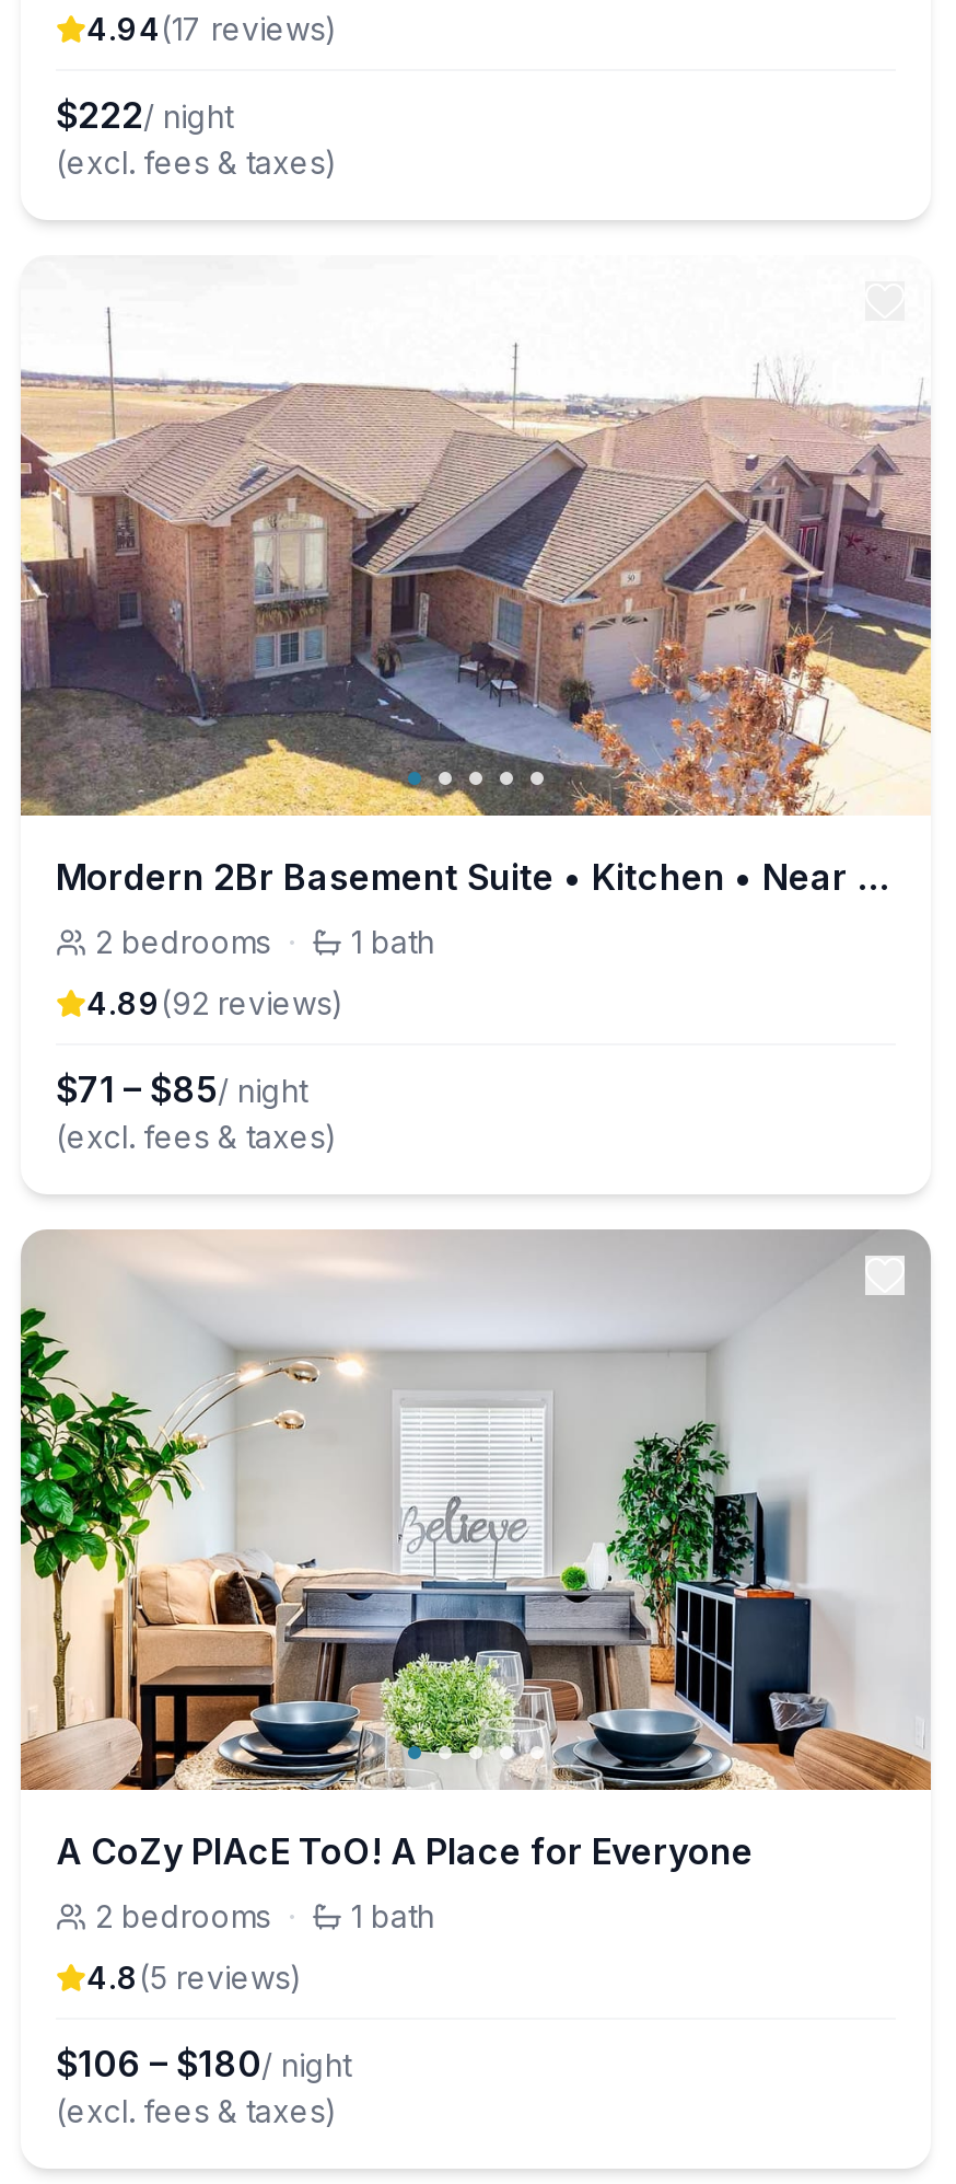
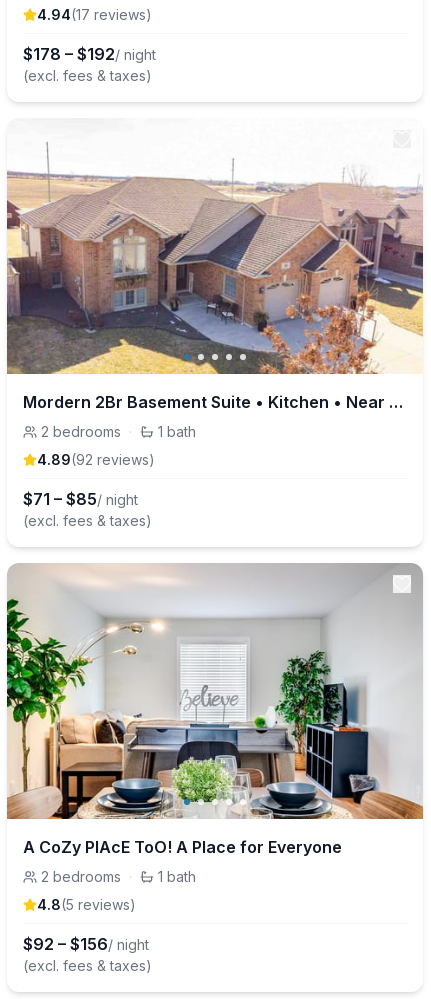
- $222 / night
+ $178 – $192 / night

- $106 – $180 / night
+ $92 – $156 / night
